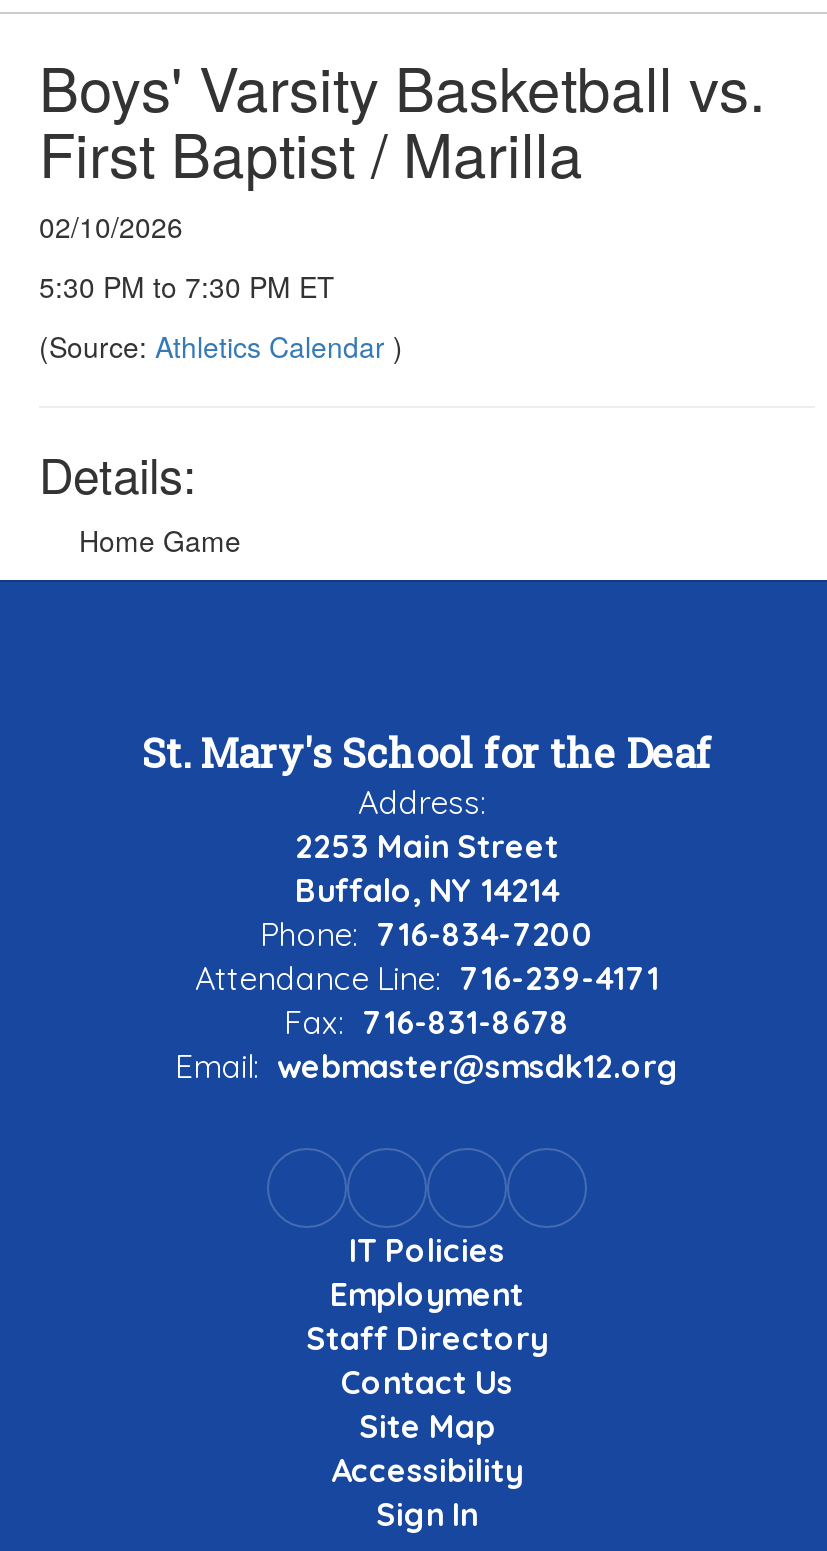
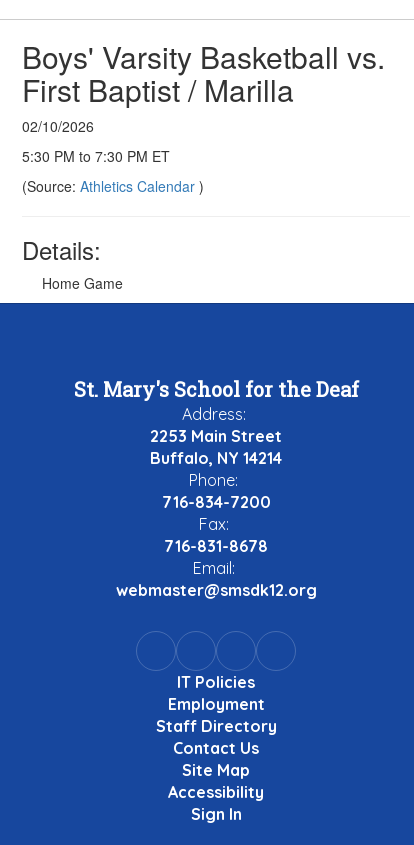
- Phone: 716-834-7200
- Attendance Line: 716-239-4171
- Fax: 716-831-8678
- Email: webmaster@smsdk12.org
+ Phone:
+ 716-834-7200
+ Fax:
+ 716-831-8678
+ Email:
+ webmaster@smsdk12.org
